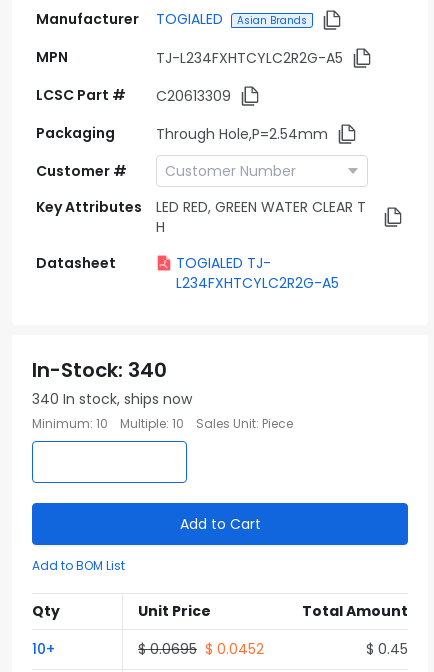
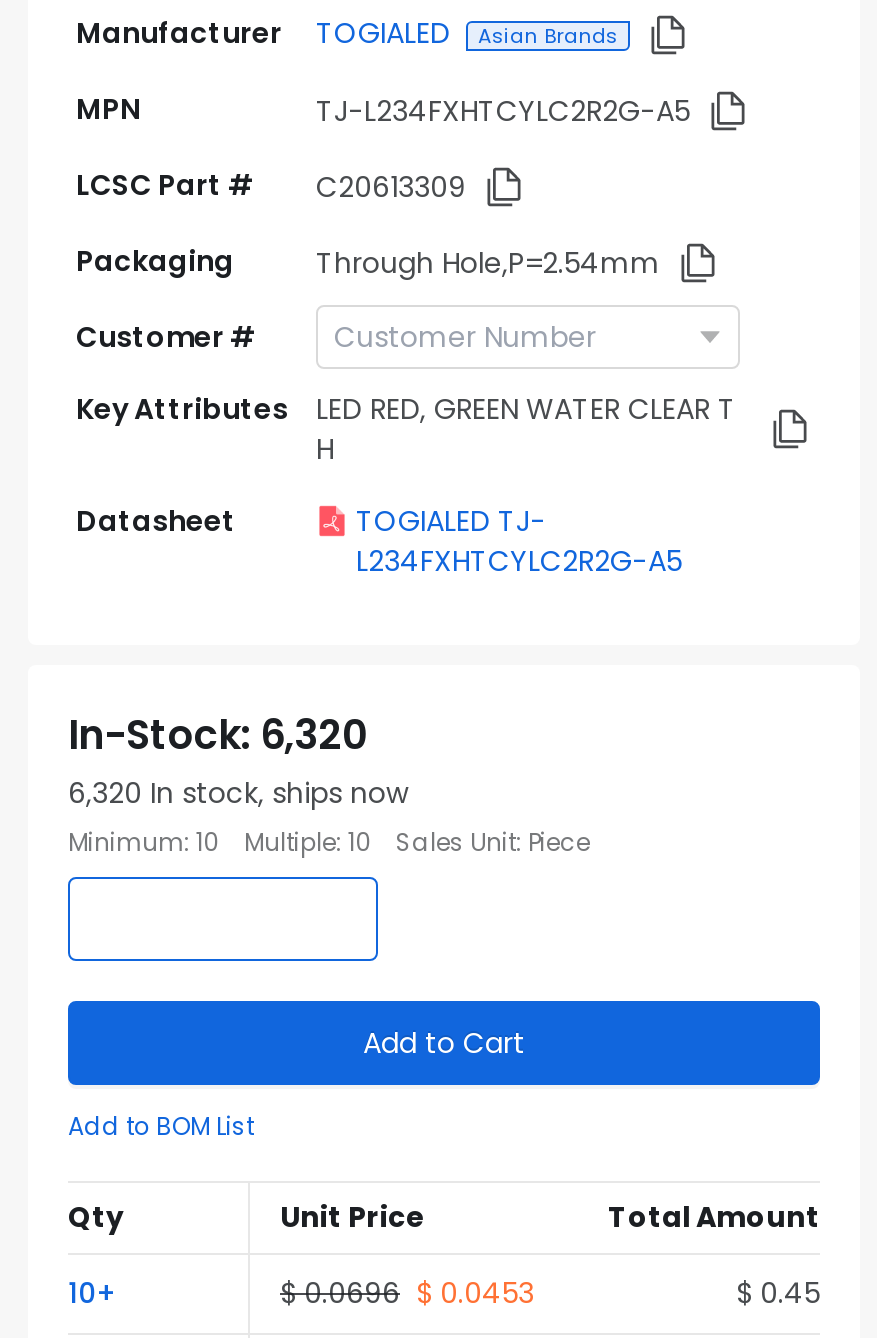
- In-Stock: 340
+ In-Stock: 6,320

- 340 In stock, ships now
+ 6,320 In stock, ships now

- $ 0.0695 $ 0.0452
+ $ 0.0696 $ 0.0453
